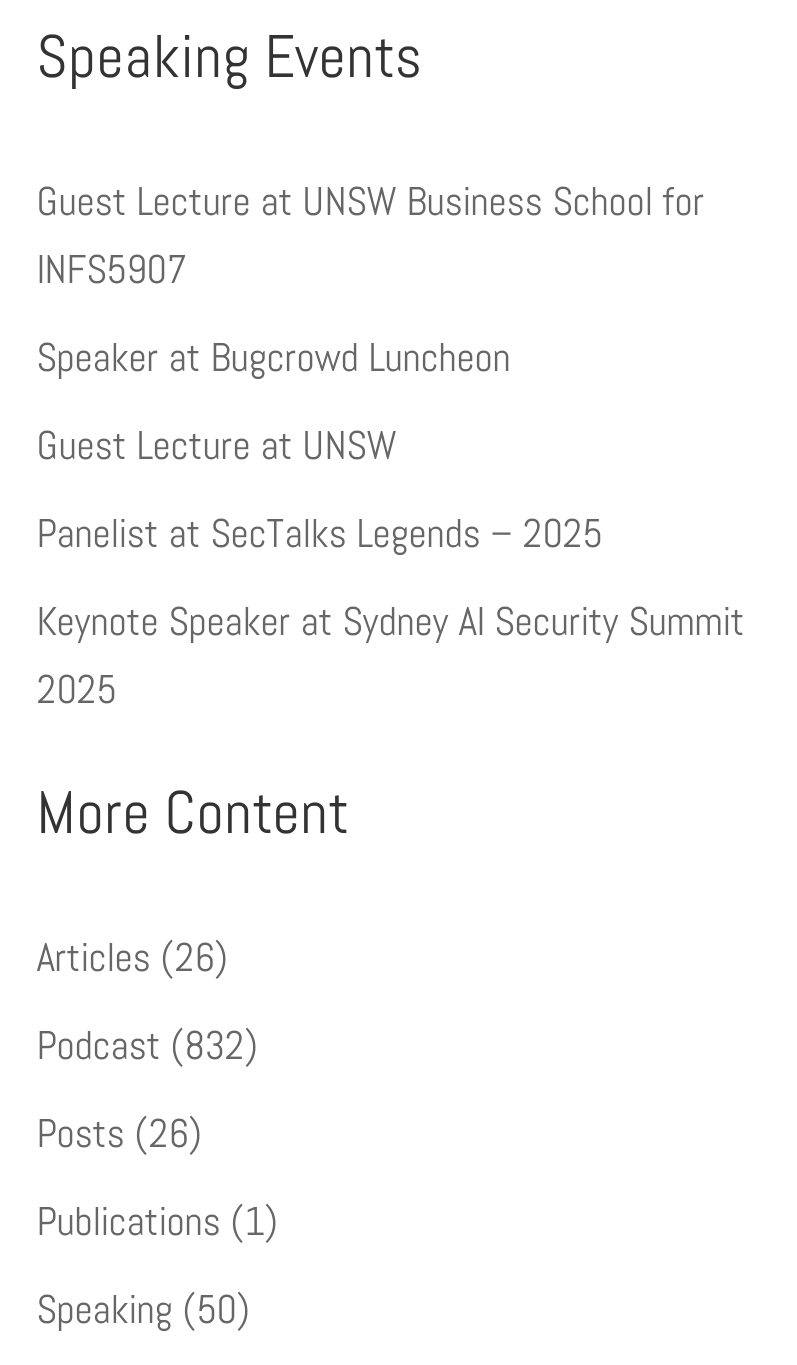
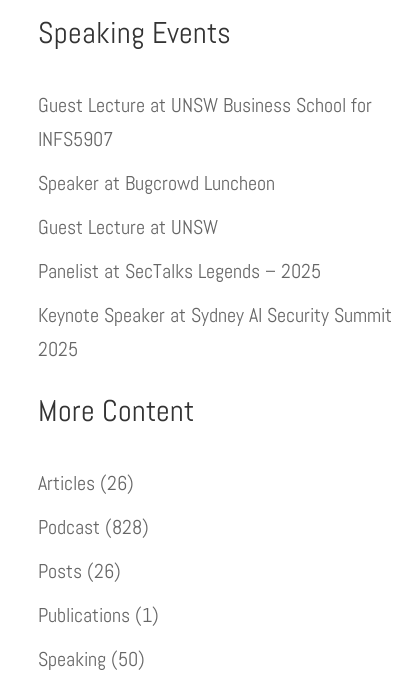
- Podcast (832)
+ Podcast (828)
